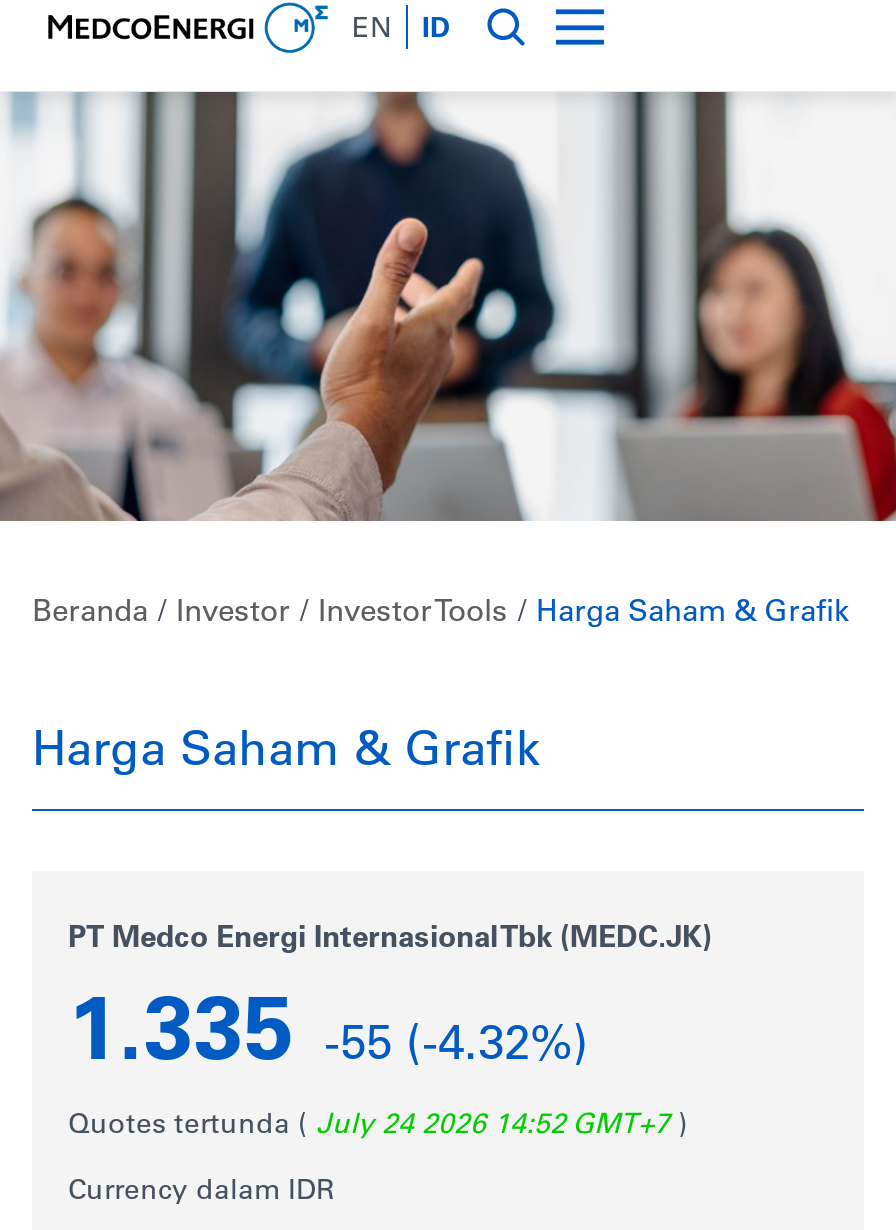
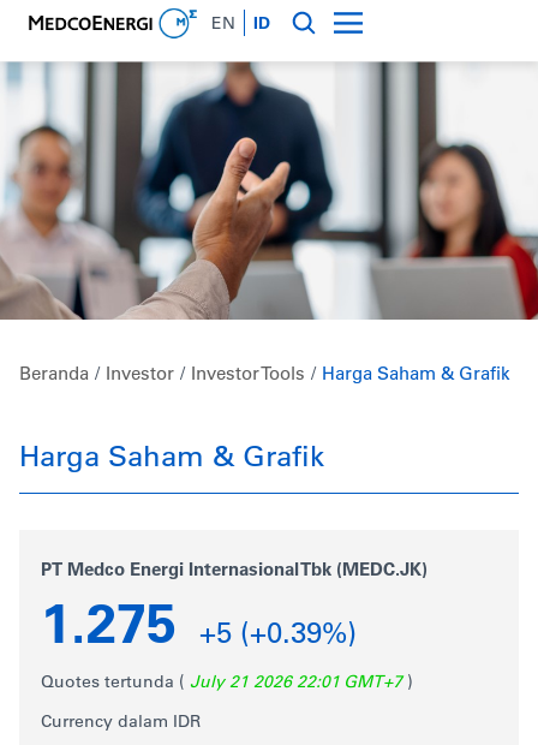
- 1.335 -55 (-4.32%)
+ 1.275 +5 (+0.39%)

- Quotes tertunda (July 24 2026 14:52 GMT+7)
+ Quotes tertunda (July 21 2026 22:01 GMT+7)
